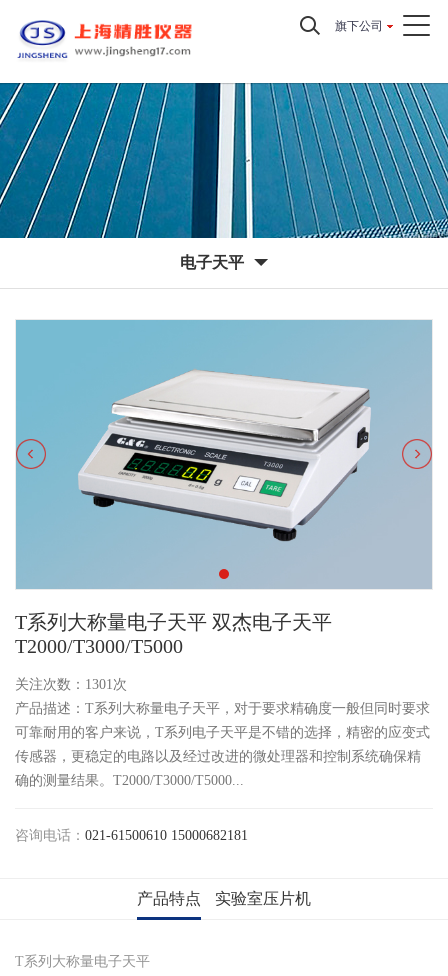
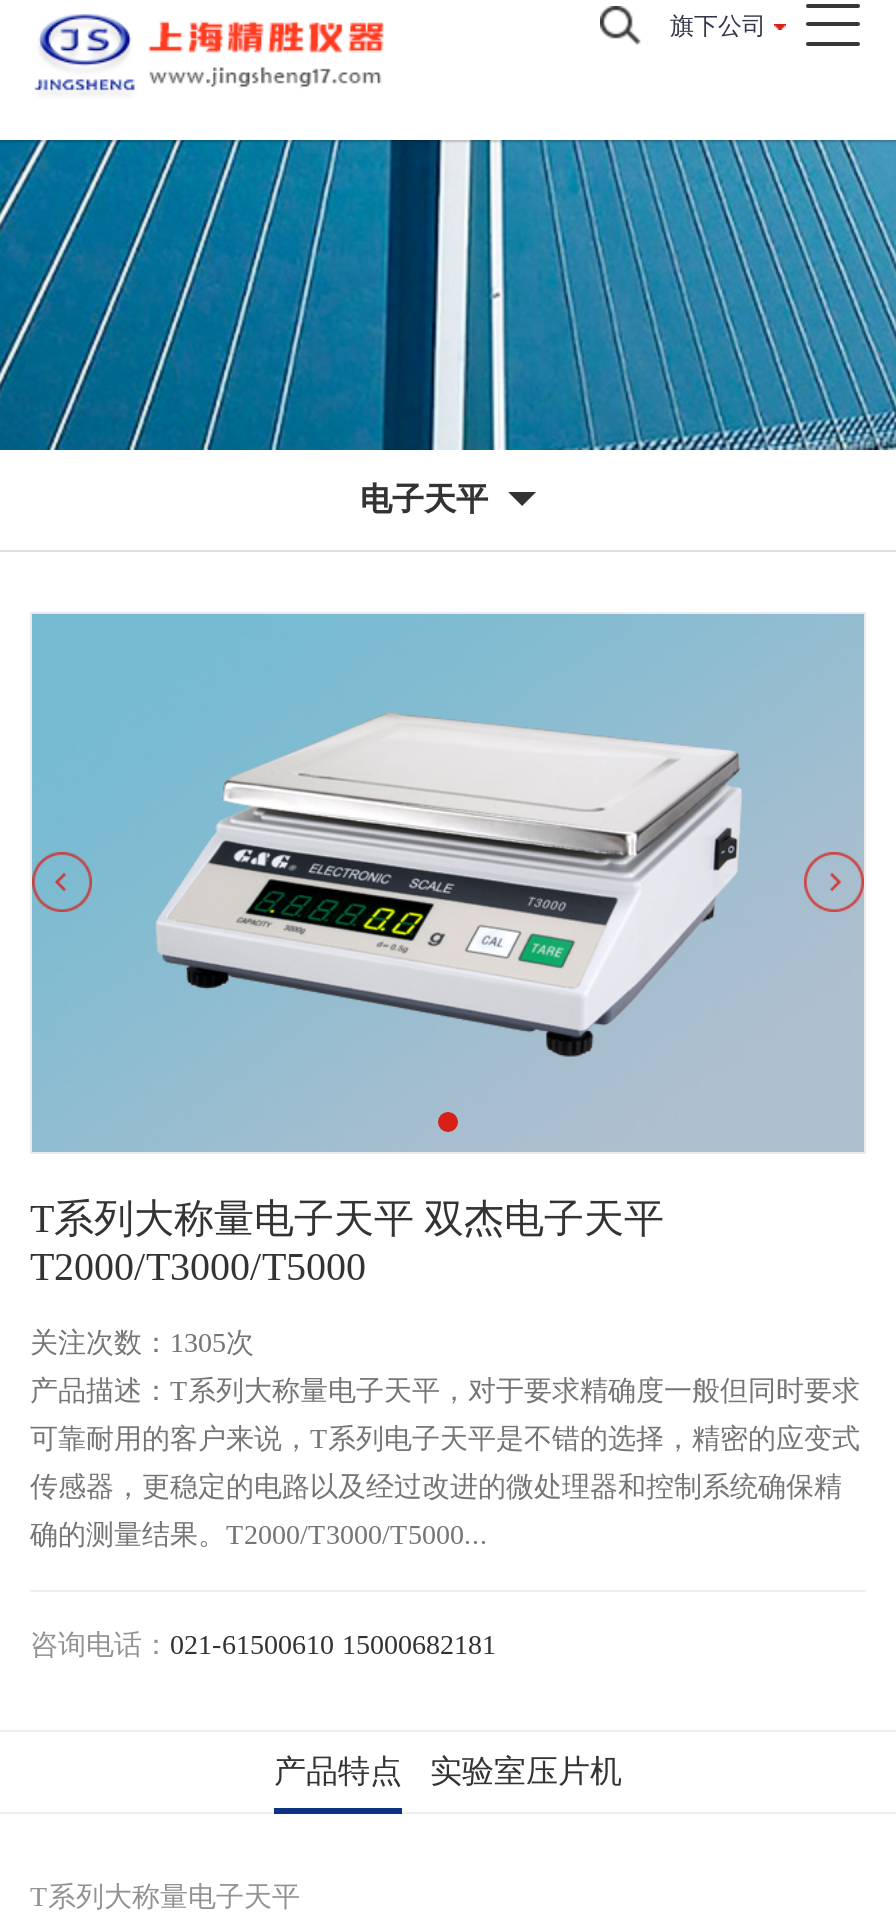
- 关注次数：1301次
+ 关注次数：1305次
